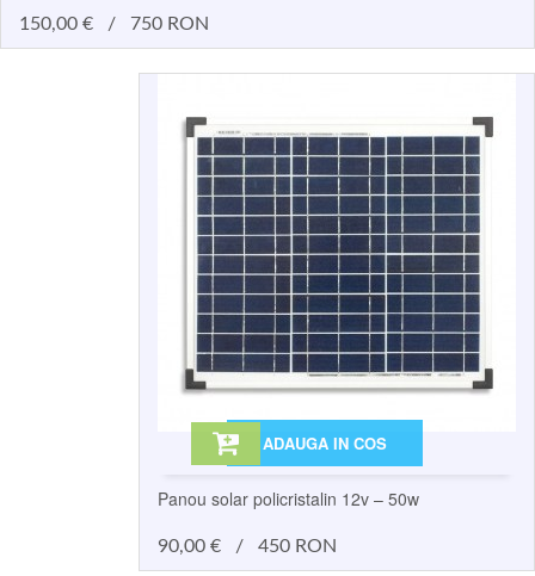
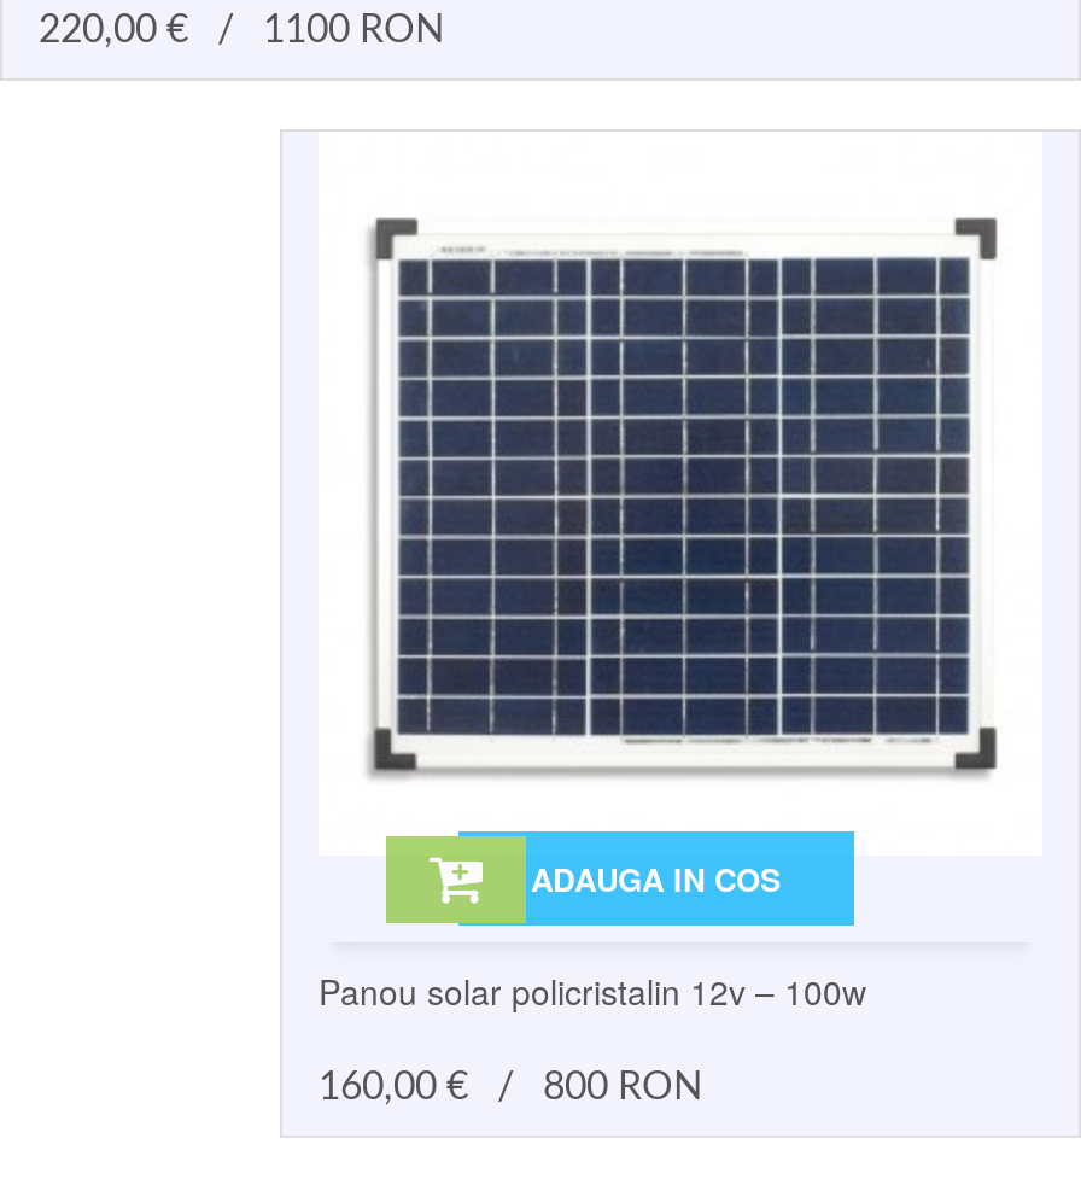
- 150,00 €
+ 220,00 €

- 750 RON
+ 1100 RON

- Panou solar policristalin 12v – 50w
+ Panou solar policristalin 12v – 100w

- 90,00 €
+ 160,00 €

- 450 RON
+ 800 RON
